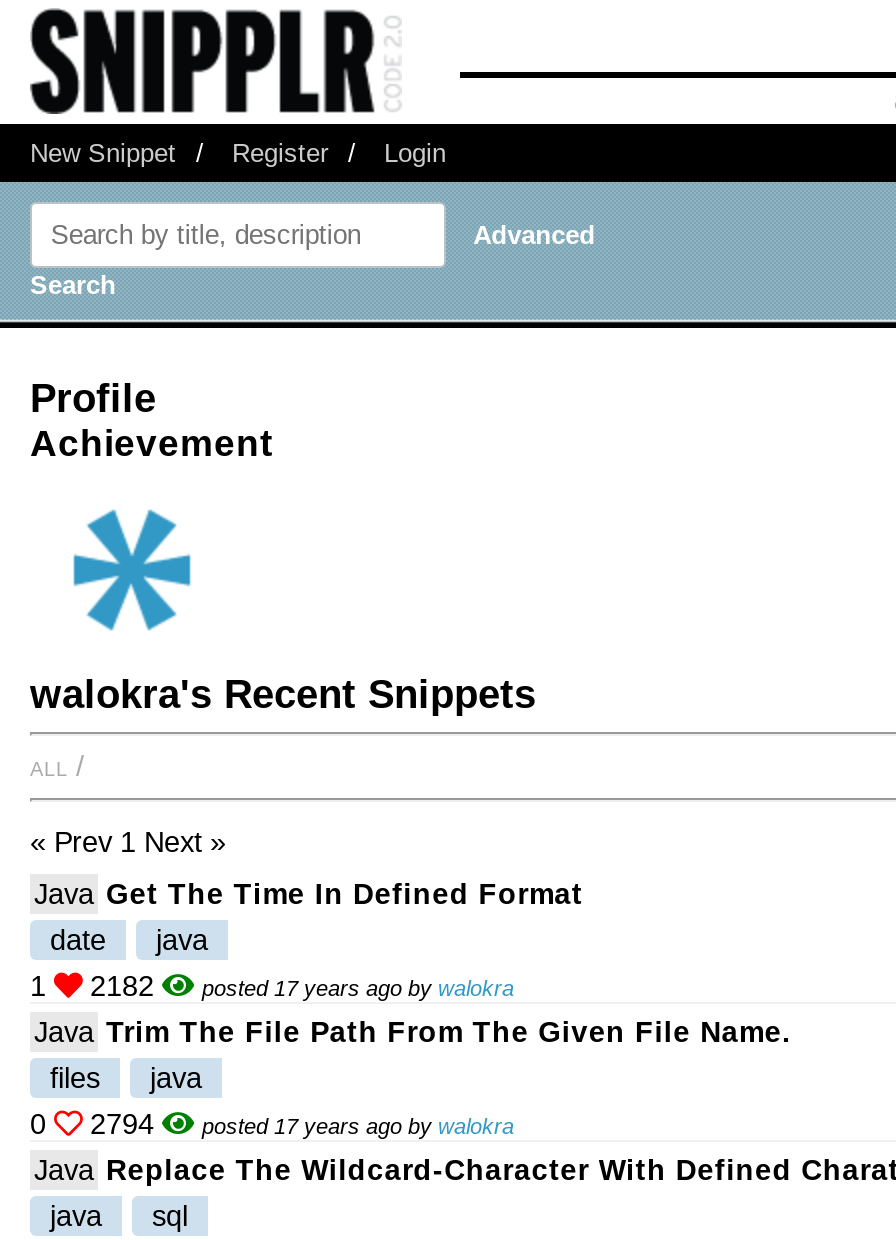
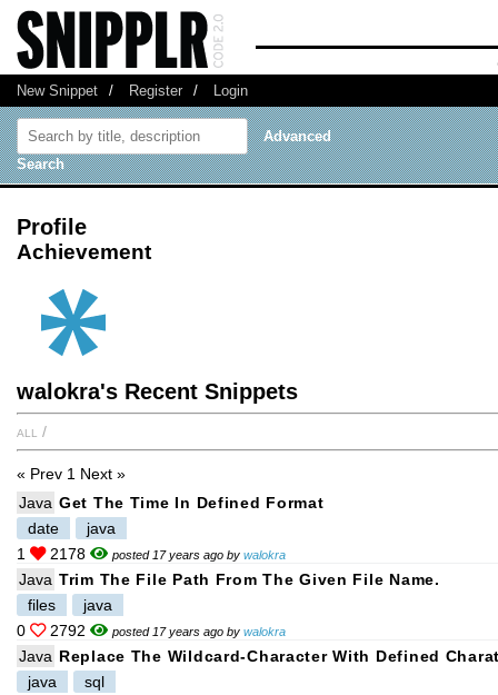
- 1 2182 posted 17 years ago by walokra
+ 1 2178 posted 17 years ago by walokra

- 0 2794 posted 17 years ago by walokra
+ 0 2792 posted 17 years ago by walokra
